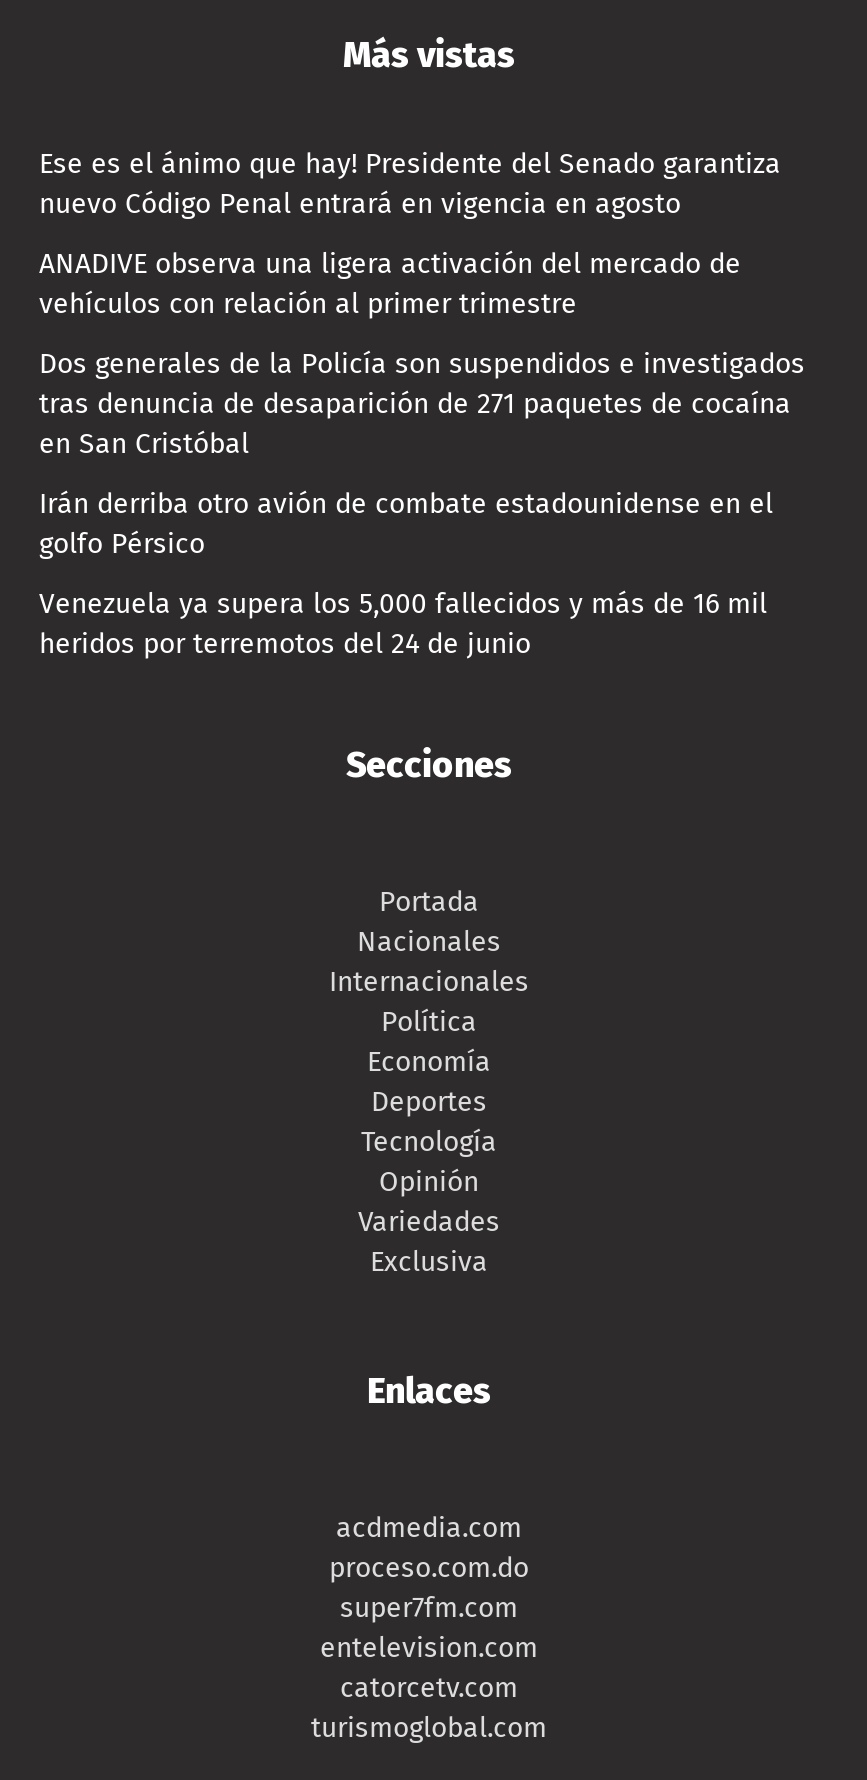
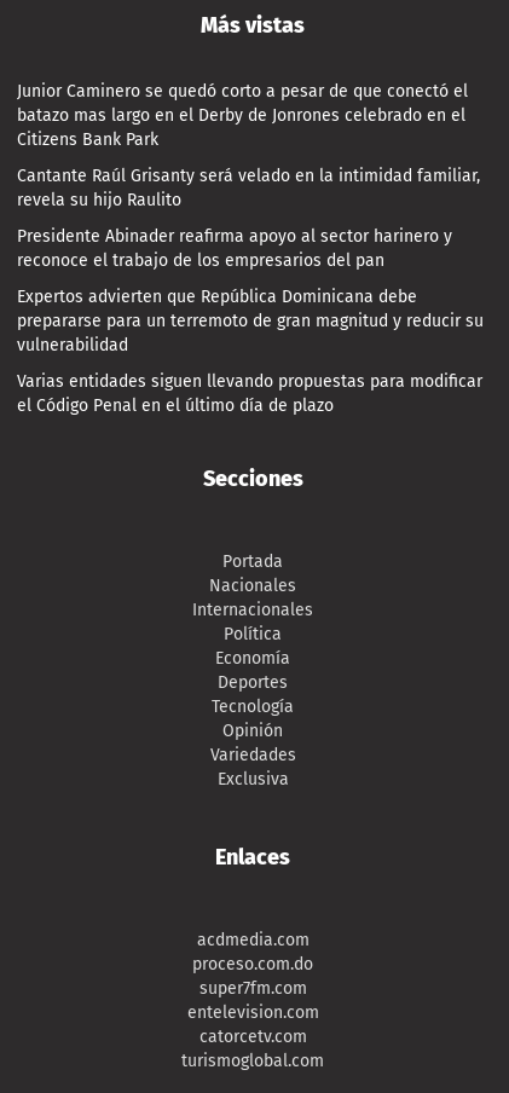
- Ese es el ánimo que hay! Presidente del Senado garantiza
- nuevo Código Penal entrará en vigencia en agosto
+ Junior Caminero se quedó corto a pesar de que conectó el
+ batazo mas largo en el Derby de Jonrones celebrado en el
+ Citizens Bank Park

- ANADIVE observa una ligera activación del mercado de
- vehículos con relación al primer trimestre
+ Cantante Raúl Grisanty será velado en la intimidad familiar,
+ revela su hijo Raulito

- Dos generales de la Policía son suspendidos e investigados
- tras denuncia de desaparición de 271 paquetes de cocaína
- en San Cristóbal
+ Presidente Abinader reafirma apoyo al sector harinero y
+ reconoce el trabajo de los empresarios del pan

- Irán derriba otro avión de combate estadounidense en el
- golfo Pérsico
+ Expertos advierten que República Dominicana debe
+ prepararse para un terremoto de gran magnitud y reducir su
+ vulnerabilidad

- Venezuela ya supera los 5,000 fallecidos y más de 16 mil
- heridos por terremotos del 24 de junio
+ Varias entidades siguen llevando propuestas para modificar
+ el Código Penal en el último día de plazo
